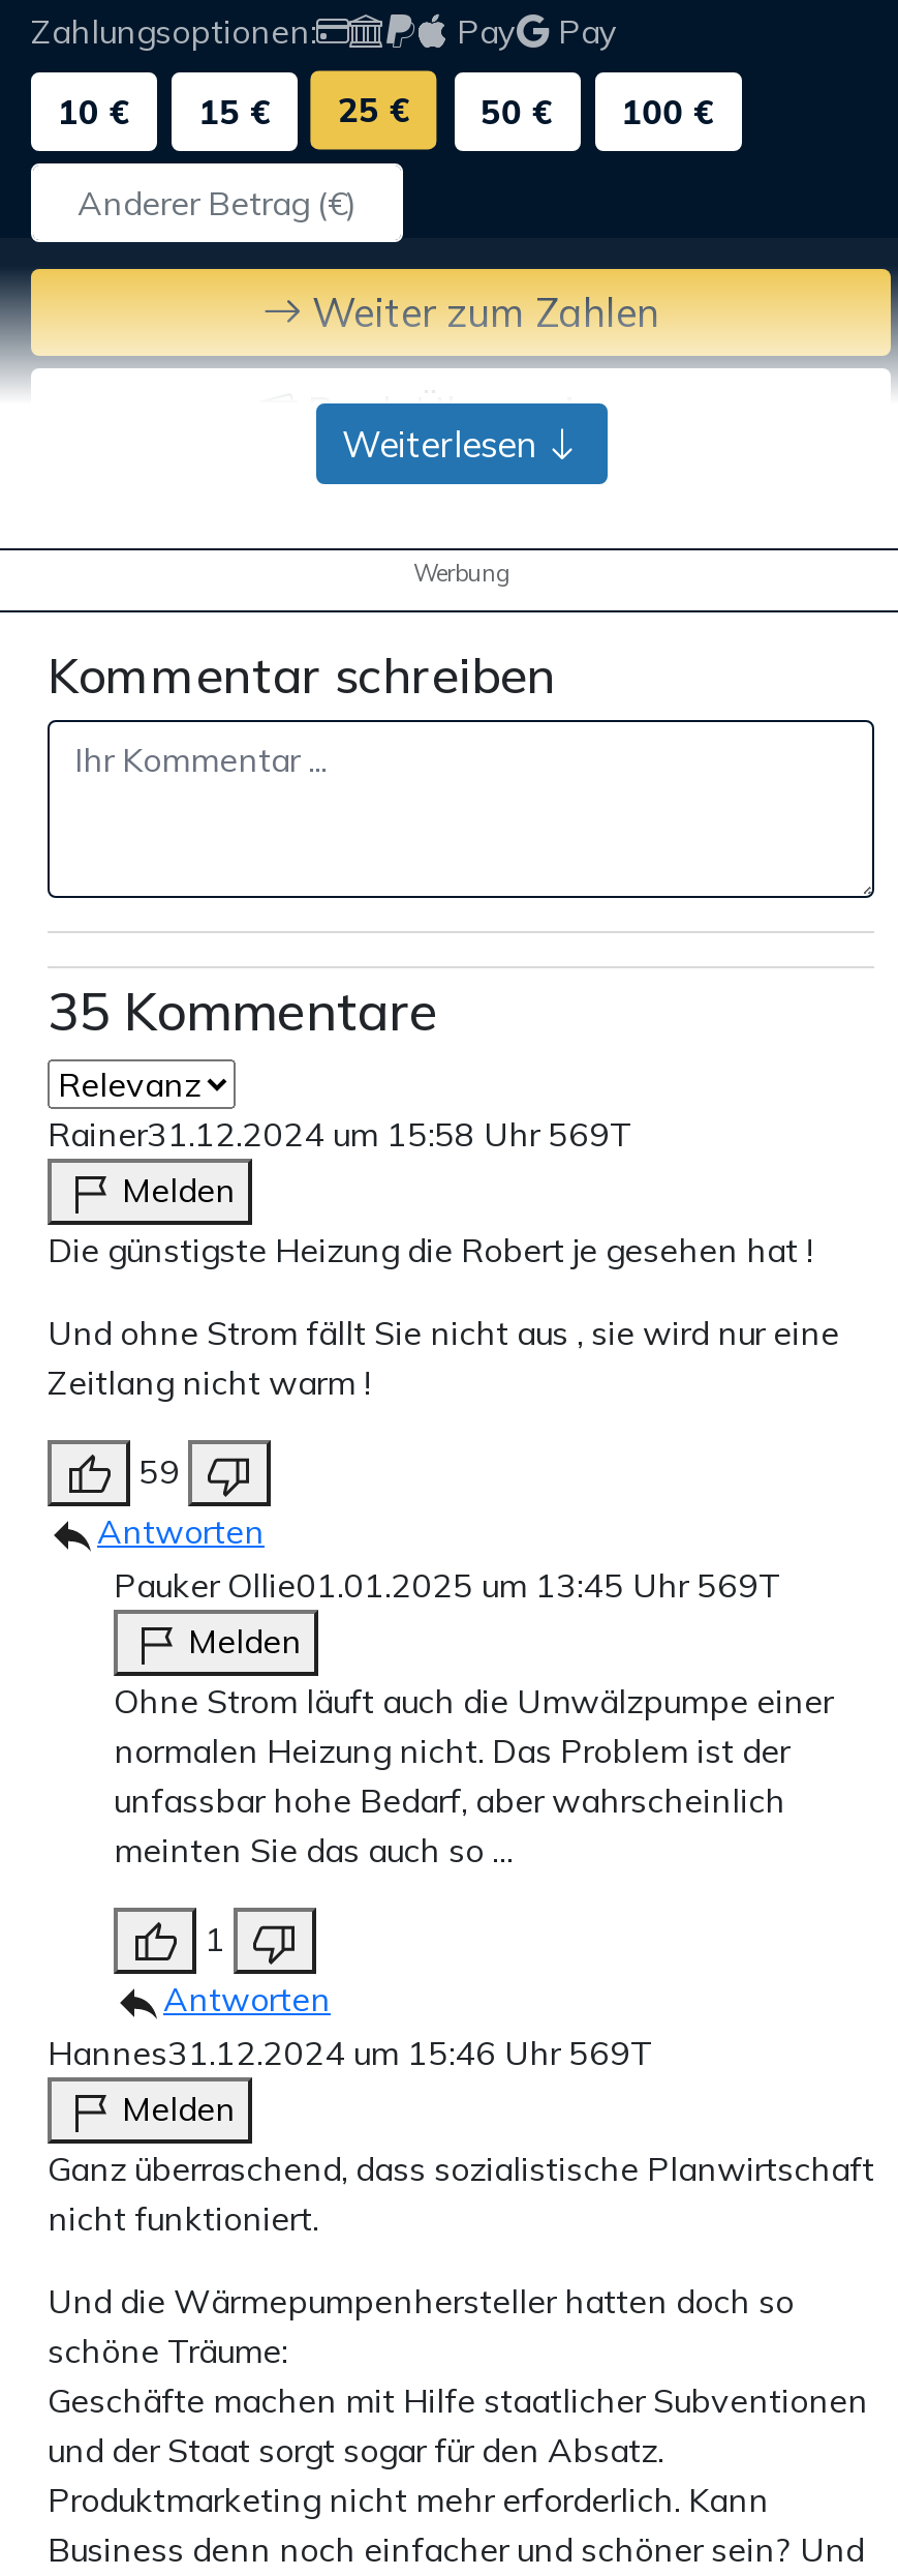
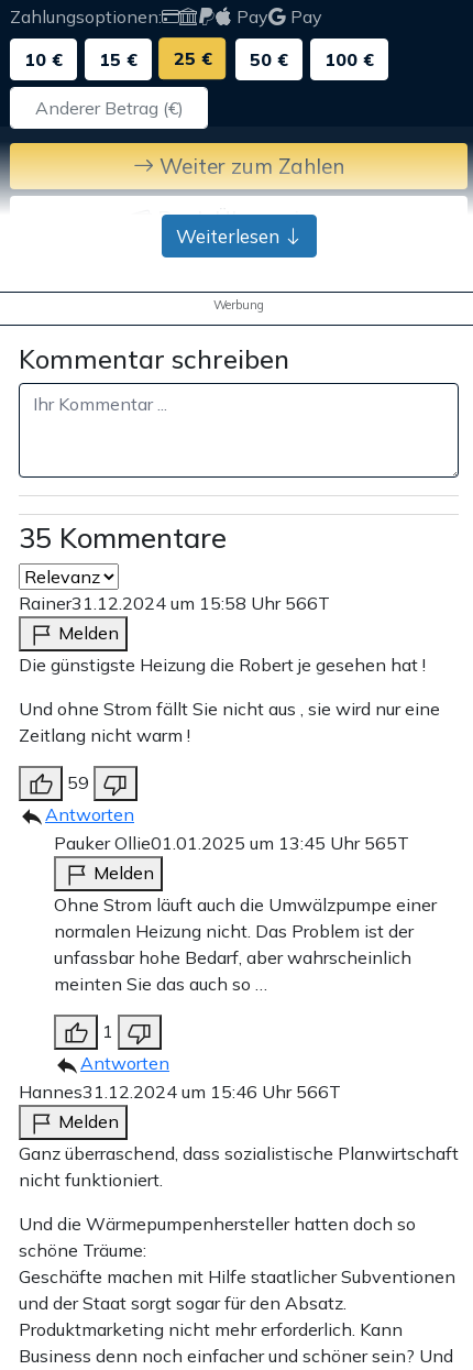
- Rainer31.12.2024 um 15:58 Uhr 569T
+ Rainer31.12.2024 um 15:58 Uhr 566T

- Pauker Ollie01.01.2025 um 13:45 Uhr 569T
+ Pauker Ollie01.01.2025 um 13:45 Uhr 565T

- Hannes31.12.2024 um 15:46 Uhr 569T
+ Hannes31.12.2024 um 15:46 Uhr 566T
